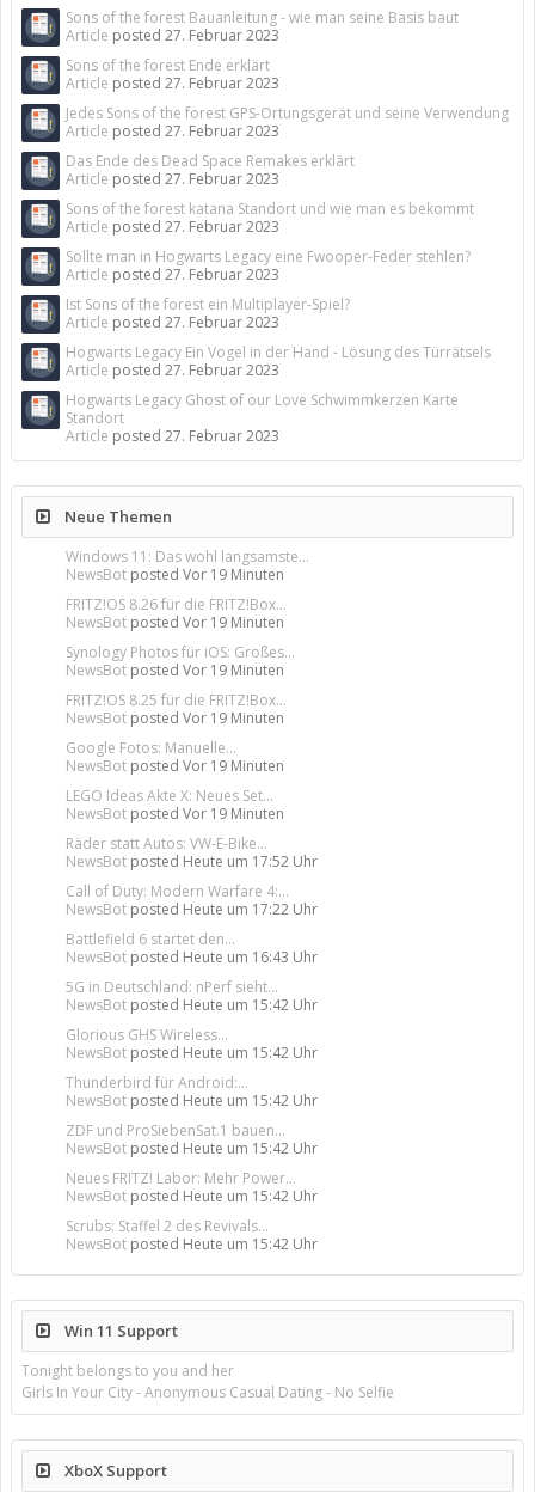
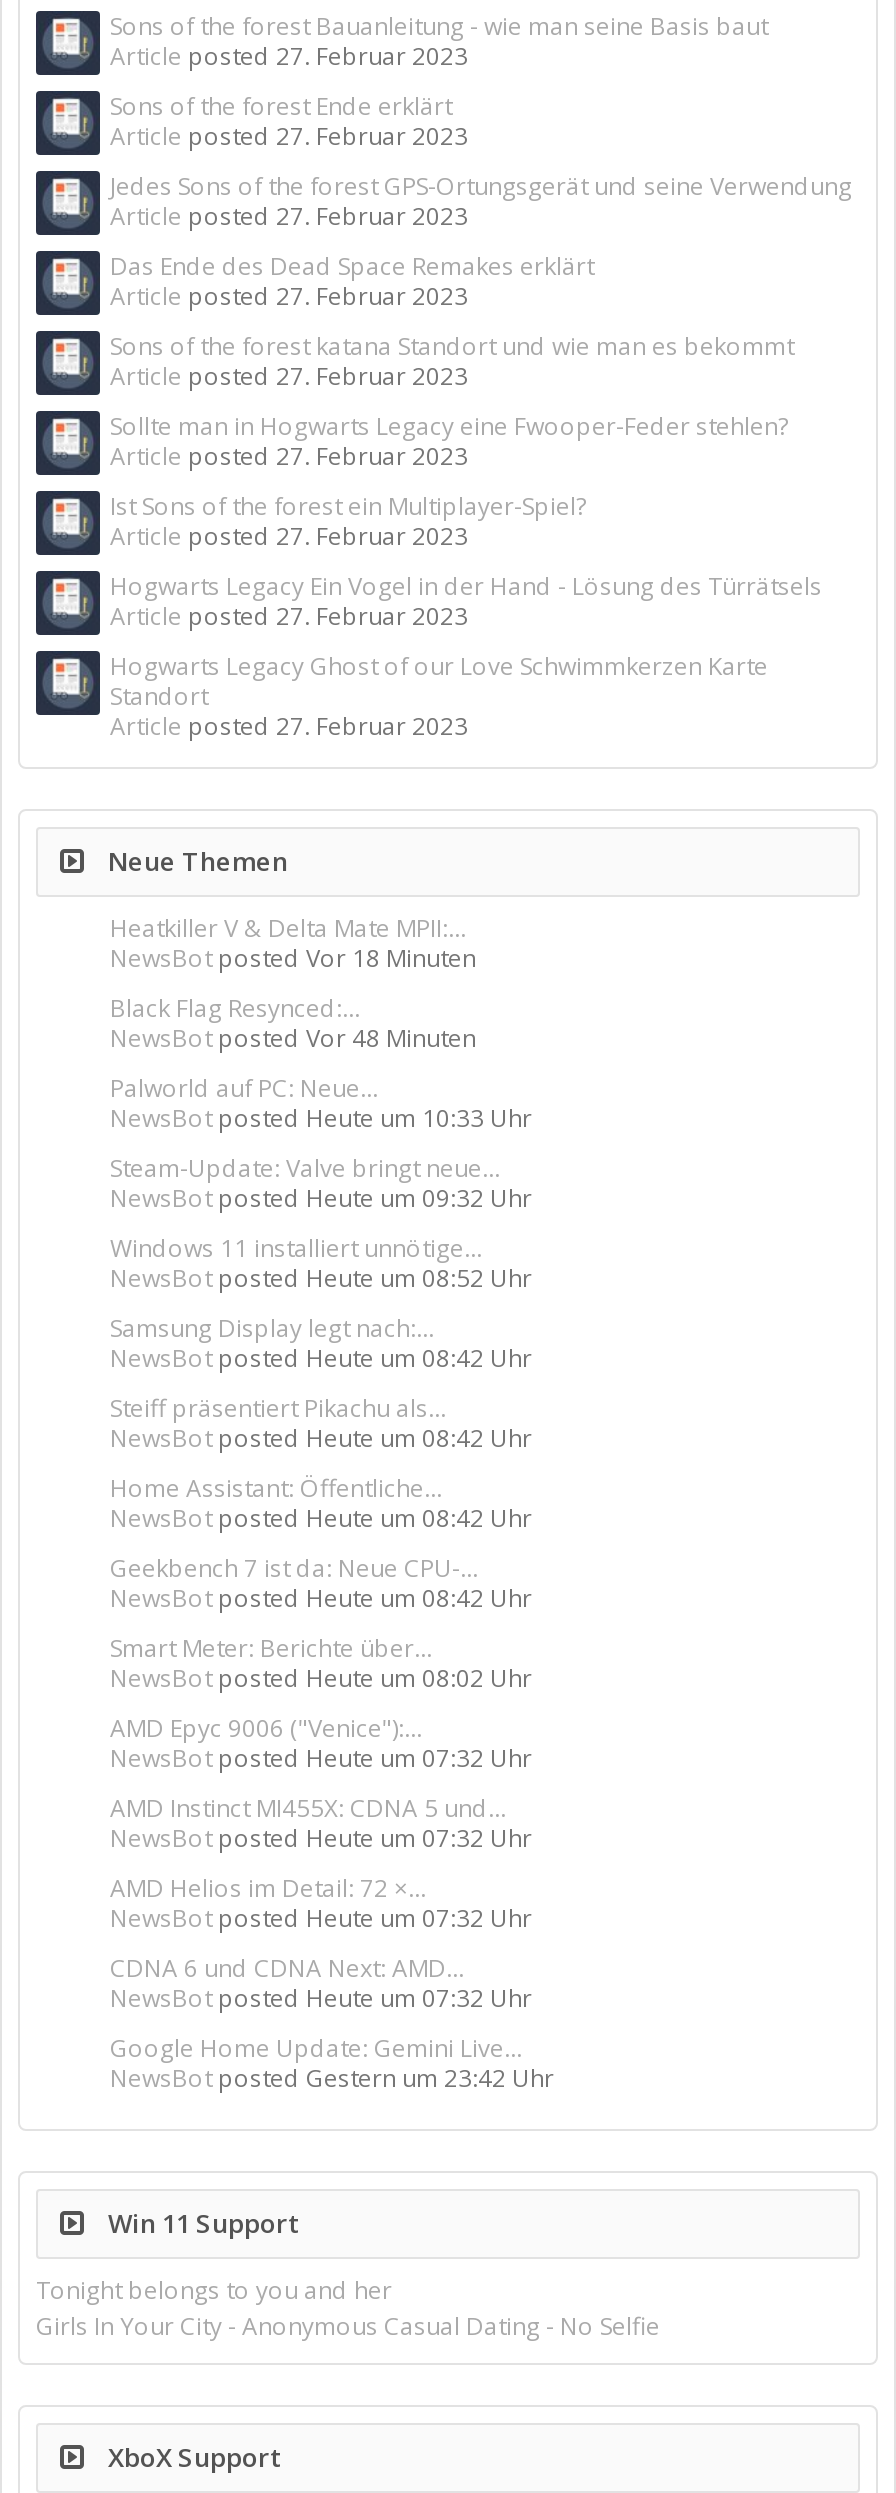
- Windows 11: Das wohl langsamste...
- NewsBot posted Vor 19 Minuten
+ Heatkiller V & Delta Mate MPII:...
+ NewsBot posted Vor 18 Minuten

- FRITZ!OS 8.26 für die FRITZ!Box...
- NewsBotposted Vor 19 Minuten
+ Black Flag Resynced:...
+ NewsBotposted Vor 48 Minuten

- Synology Photos für iOS: Großes...
- NewsBot posted Vor 19 Minuten
+ Palworld auf PC: Neue...
+ NewsBot posted Heute um 10:33 Uhr

- FRITZ!OS 8.25 für die FRITZ!Box...
- NewsBot posted Vor 19 Minuten
+ Steam-Update: Valve bringt neue...
+ NewsBot posted Heute um 09:32 Uhr

- Google Fotos: Manuelle...
- NewsBot posted Vor 19 Minuten
+ Windows 11 installiert unnötige...
+ NewsBot posted Heute um 08:52 Uhr

- LEGO Ideas Akte X: Neues Set...
- NewsBot posted Vor 19 Minuten
+ Samsung Display legt nach:...
+ NewsBot posted Heute um 08:42 Uhr

- Räder statt Autos: VW‑E‑Bike...
- NewsBot posted Heute um 17:52 Uhr
+ Steiff präsentiert Pikachu als...
+ NewsBot posted Heute um 08:42 Uhr

- Call of Duty: Modern Warfare 4:...
- NewsBot posted Heute um 17:22 Uhr
+ Home Assistant: Öffentliche...
+ NewsBot posted Heute um 08:42 Uhr

- Battlefield 6 startet den...
- NewsBot posted Heute um 16:43 Uhr
+ Geekbench 7 ist da: Neue CPU-...
+ NewsBot posted Heute um 08:42 Uhr

- 5G in Deutschland: nPerf sieht...
- NewsBot posted Heute um 15:42 Uhr
+ Smart Meter: Berichte über...
+ NewsBot posted Heute um 08:02 Uhr

- Glorious GHS Wireless...
- NewsBot posted Heute um 15:42 Uhr
+ AMD Epyc 9006 ("Venice"):...
+ NewsBot posted Heute um 07:32 Uhr

- Thunderbird für Android:...
- NewsBot posted Heute um 15:42 Uhr
+ AMD Instinct MI455X: CDNA 5 und...
+ NewsBot posted Heute um 07:32 Uhr

- ZDF und ProSiebenSat.1 bauen...
- NewsBot posted Heute um 15:42 Uhr
+ AMD Helios im Detail: 72 ×...
+ NewsBot posted Heute um 07:32 Uhr

- Neues FRITZ! Labor: Mehr Power...
- NewsBot posted Heute um 15:42 Uhr
+ CDNA 6 und CDNA Next: AMD...
+ NewsBot posted Heute um 07:32 Uhr

- Scrubs: Staffel 2 des Revivals...
- NewsBot posted Heute um 15:42 Uhr
+ Google Home Update: Gemini Live...
+ NewsBot posted Gestern um 23:42 Uhr
